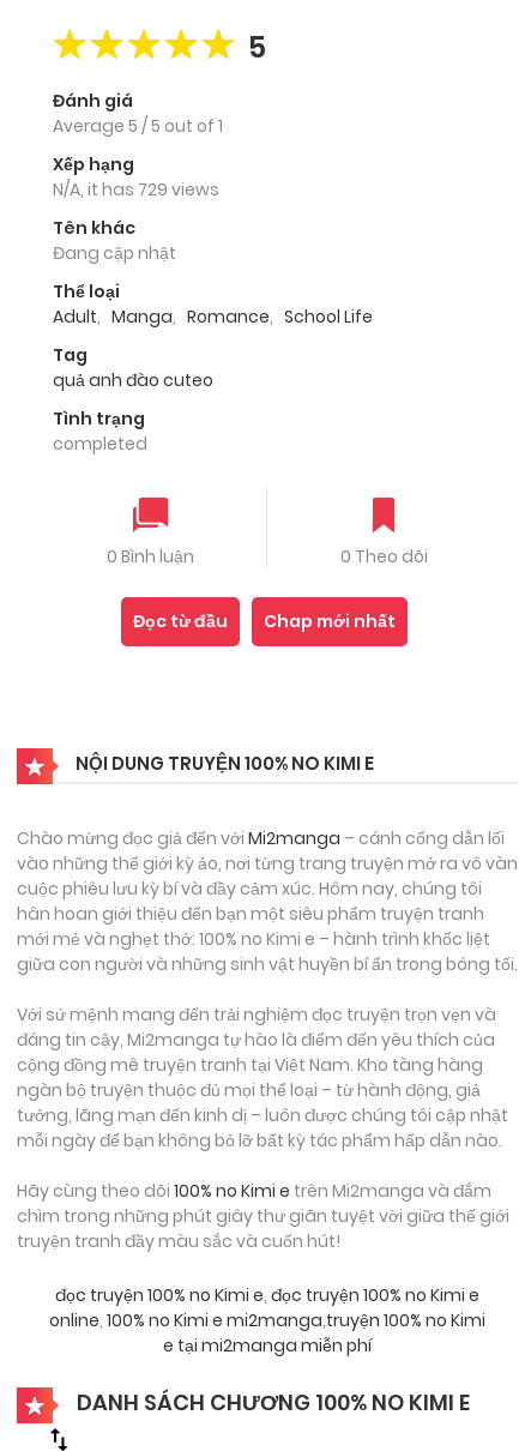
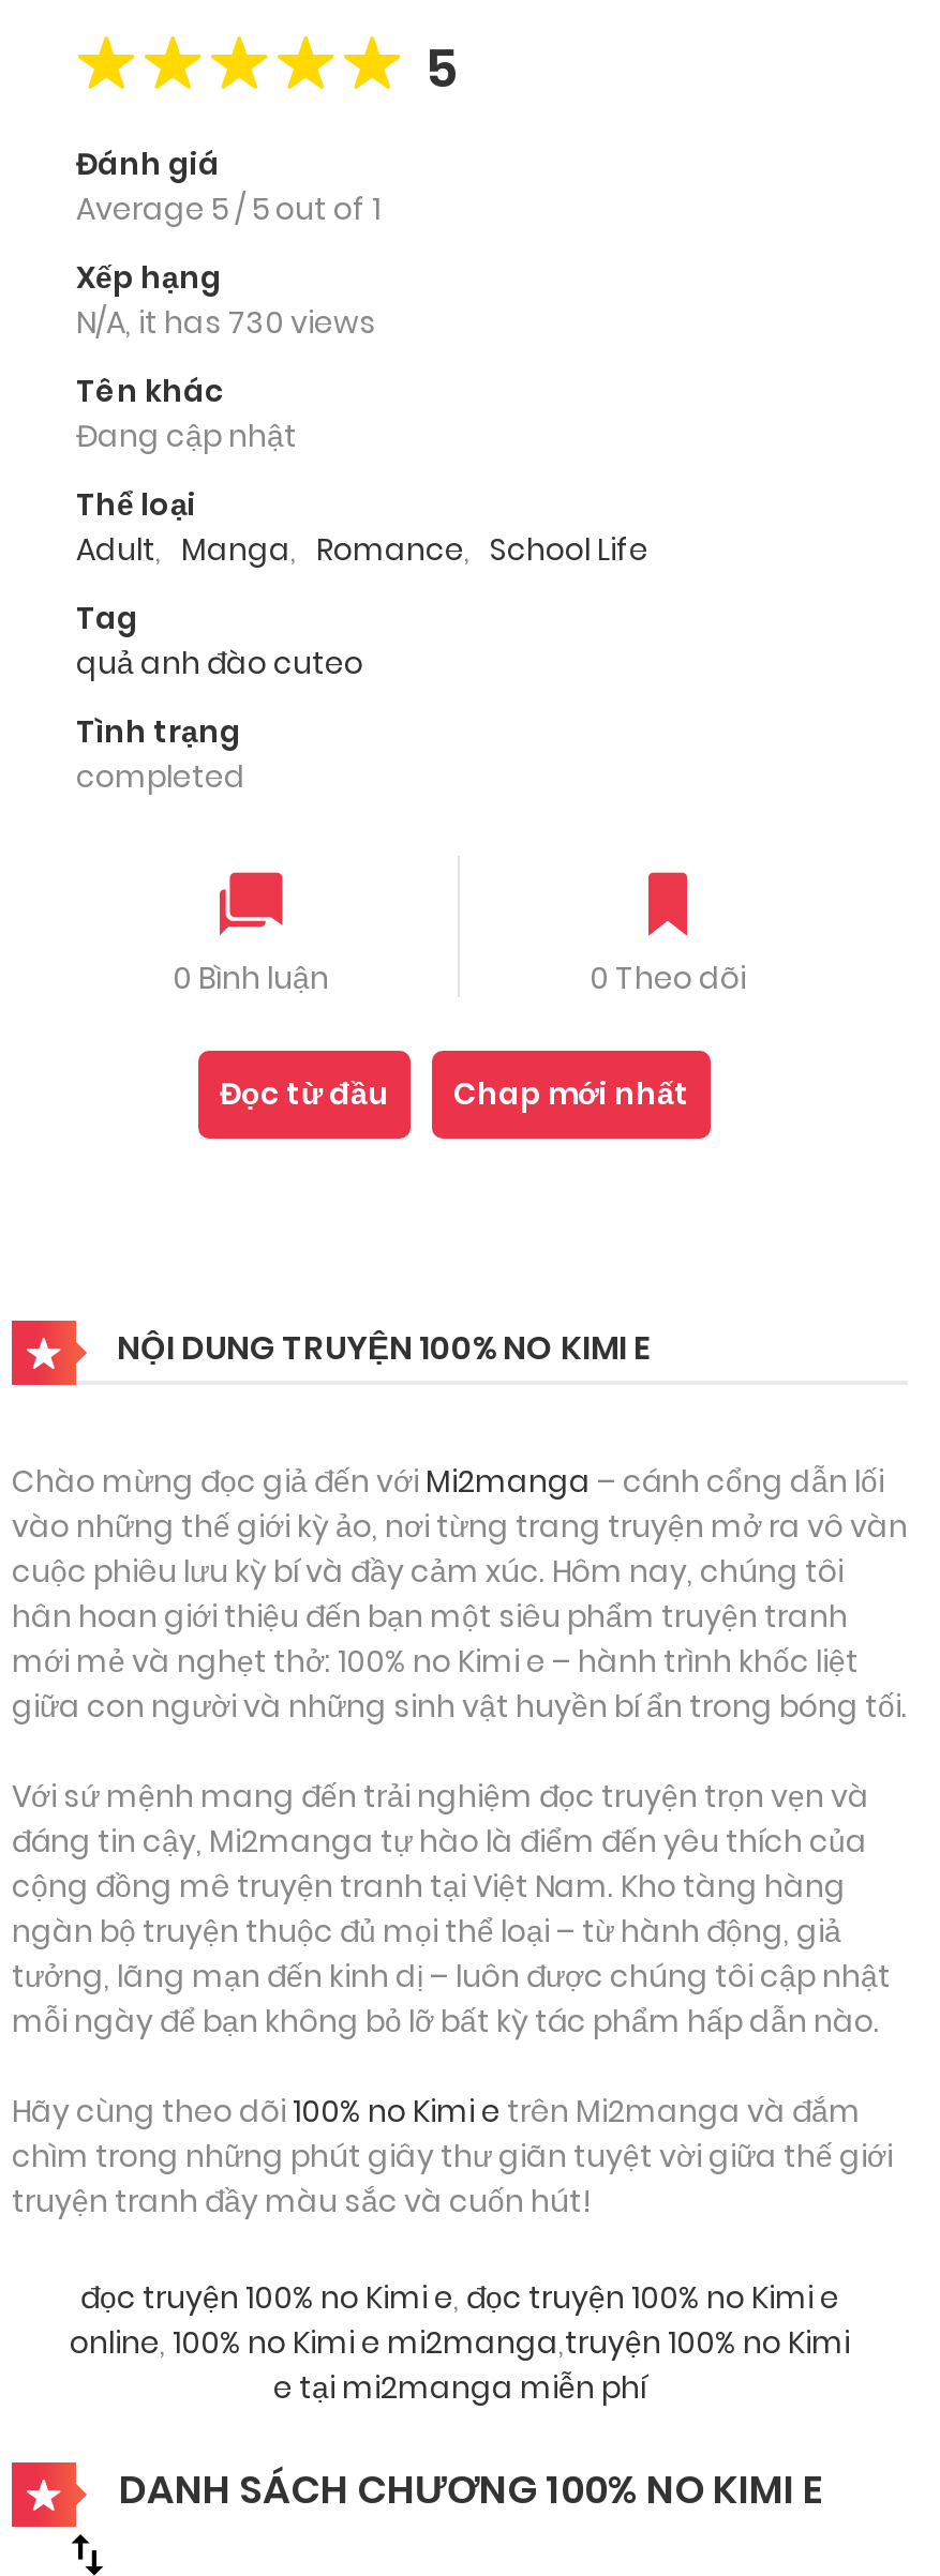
- N/A, it has 729 views
+ N/A, it has 730 views
